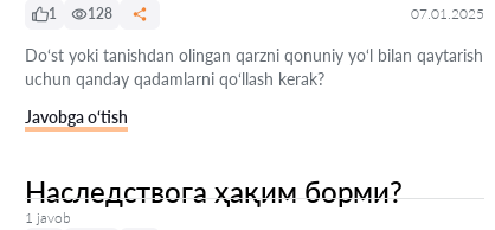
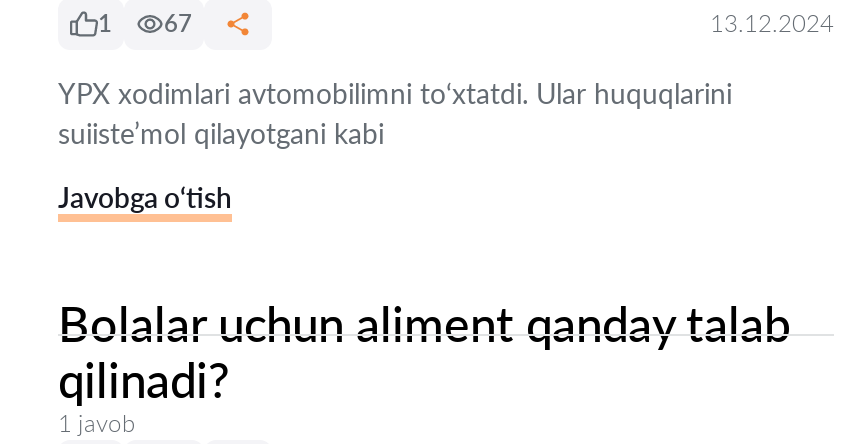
- 128
- 07.01.2025
+ 67
+ 13.12.2024

- Do‘st yoki tanishdan olingan qarzni qonuniy yo‘l bilan qaytarish
- uchun qanday qadamlarni qo‘llash kerak?
+ YPX xodimlari avtomobilimni to‘xtatdi. Ular huquqlarini
+ suiiste’mol qilayotgani kabi

- Наследствога ҳақим борми?
+ Bolalar uchun aliment qanday talab
+ qilinadi?
